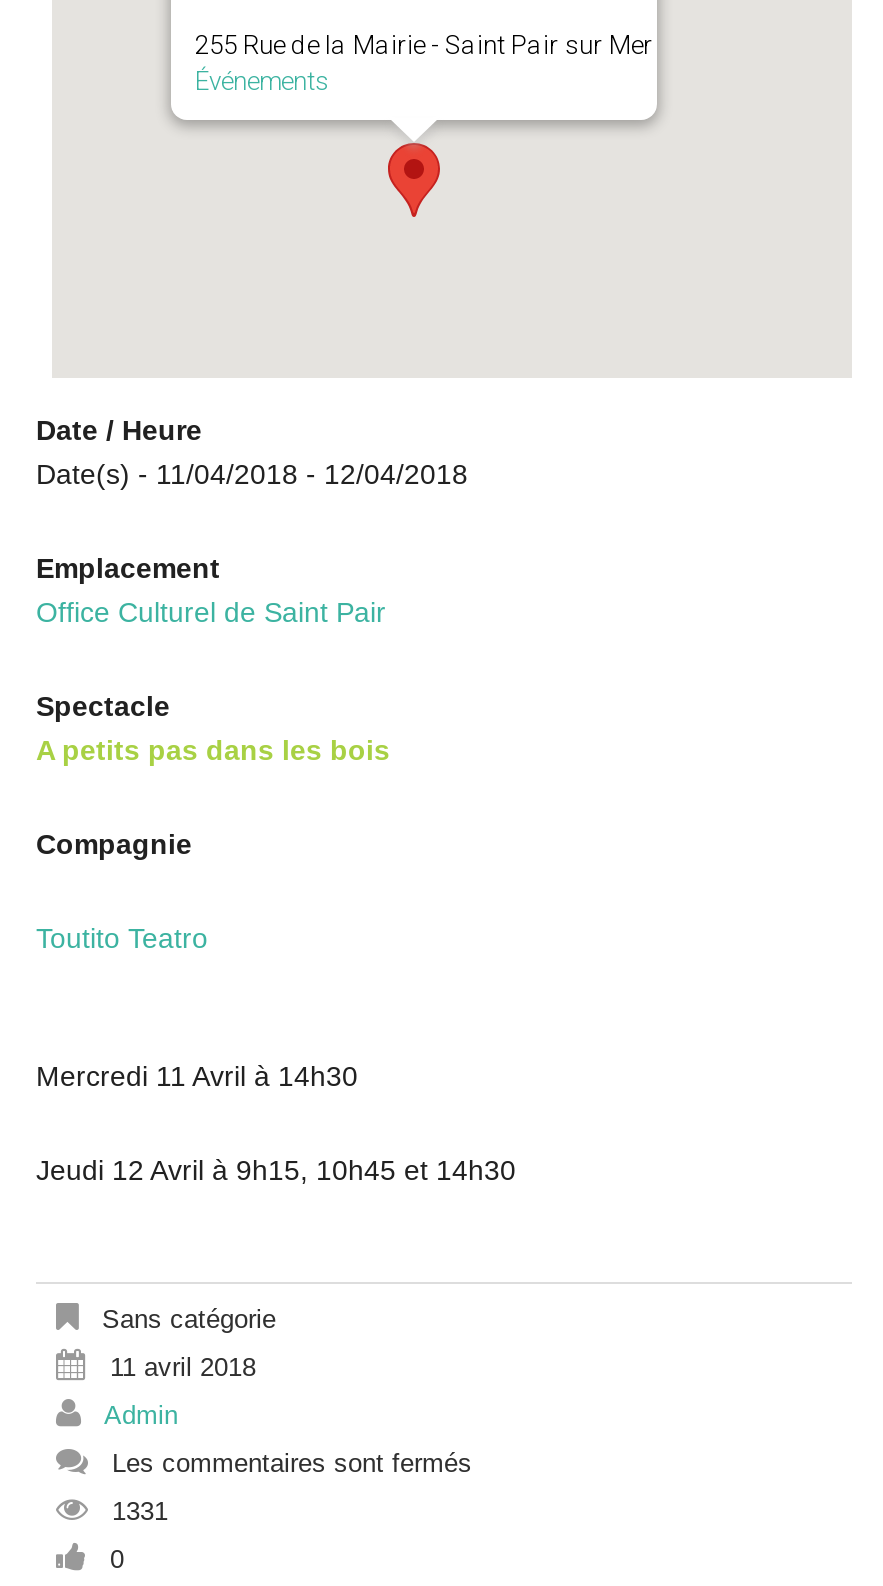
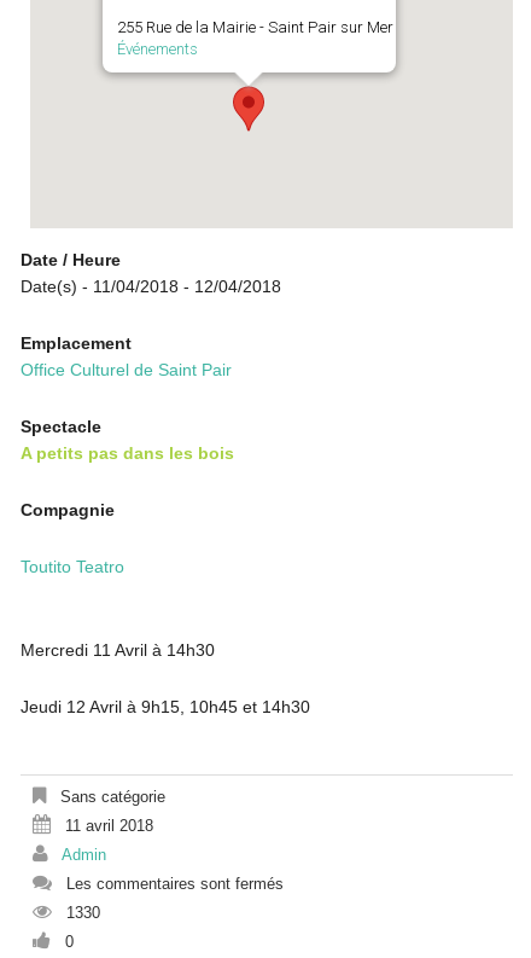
- 1331
+ 1330
